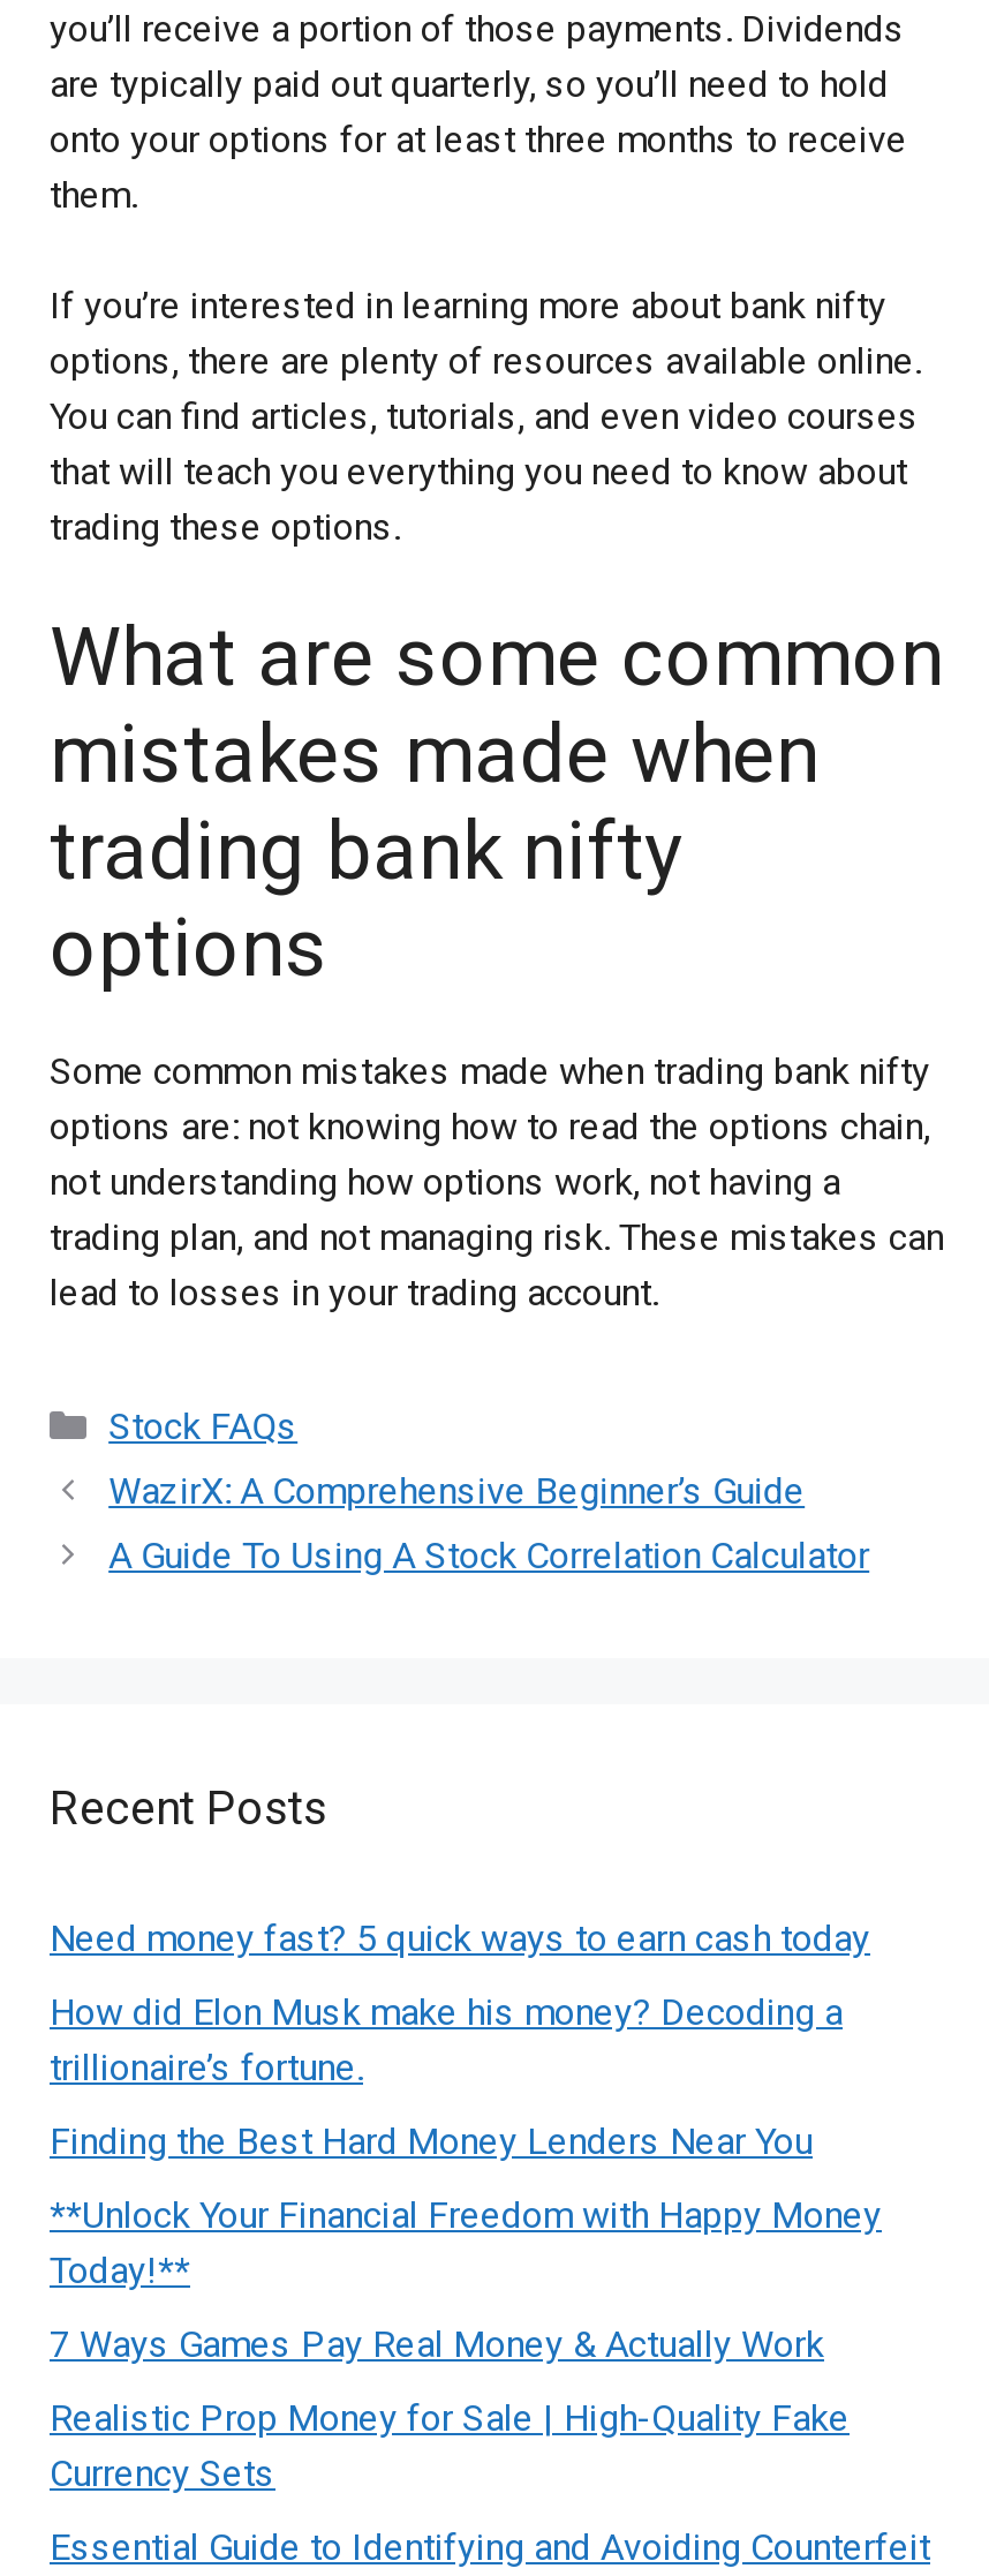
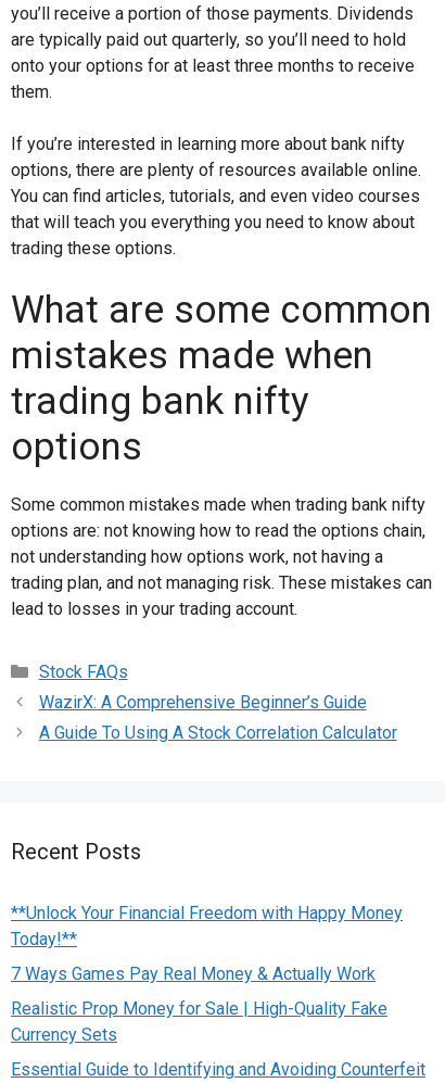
- Need money fast? 5 quick ways to earn cash today
- How did Elon Musk make his money? Decoding a
- trillionaire’s fortune.
- Finding the Best Hard Money Lenders Near You
